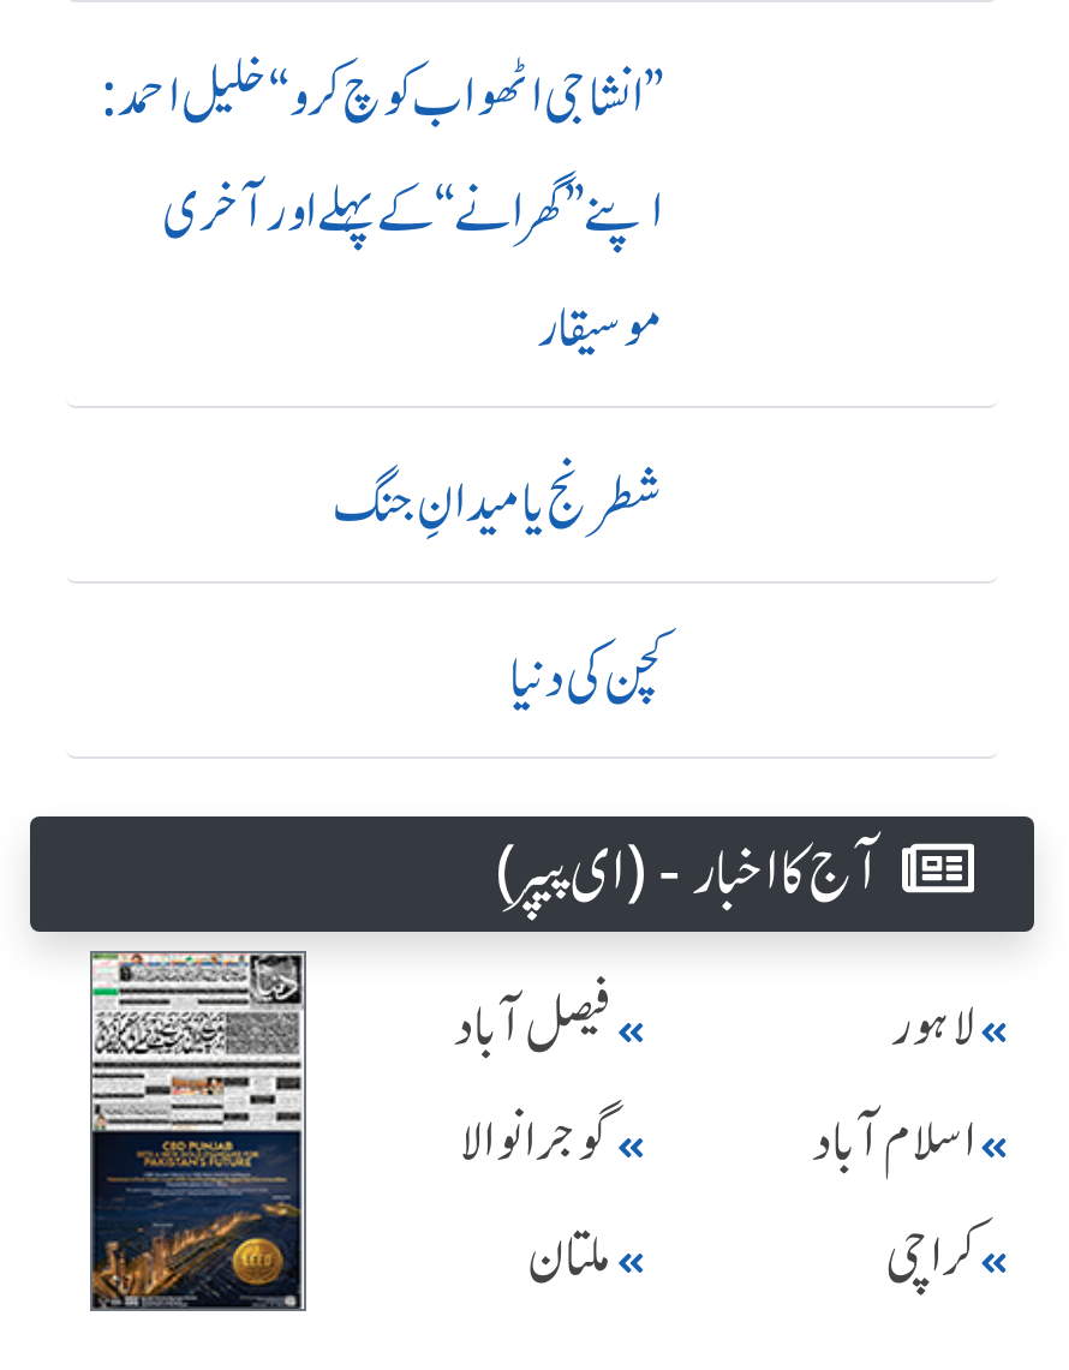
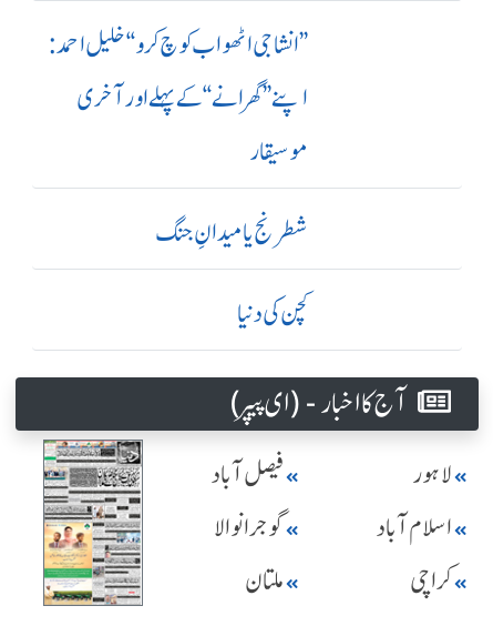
- [image]
+ [image]
